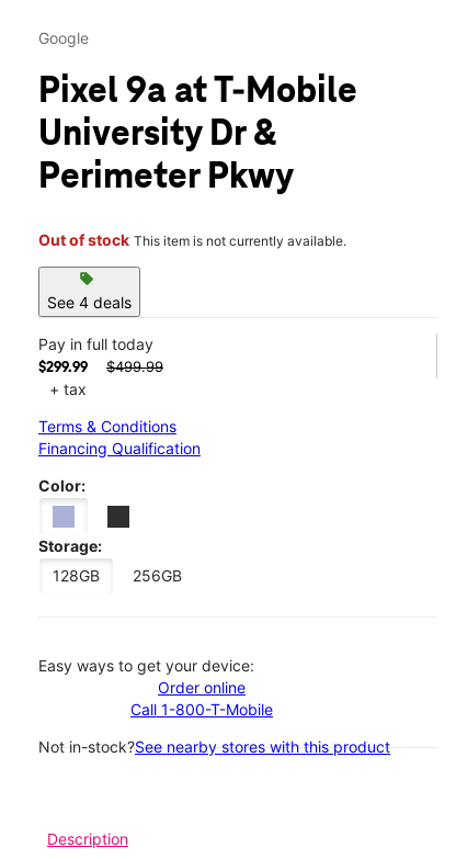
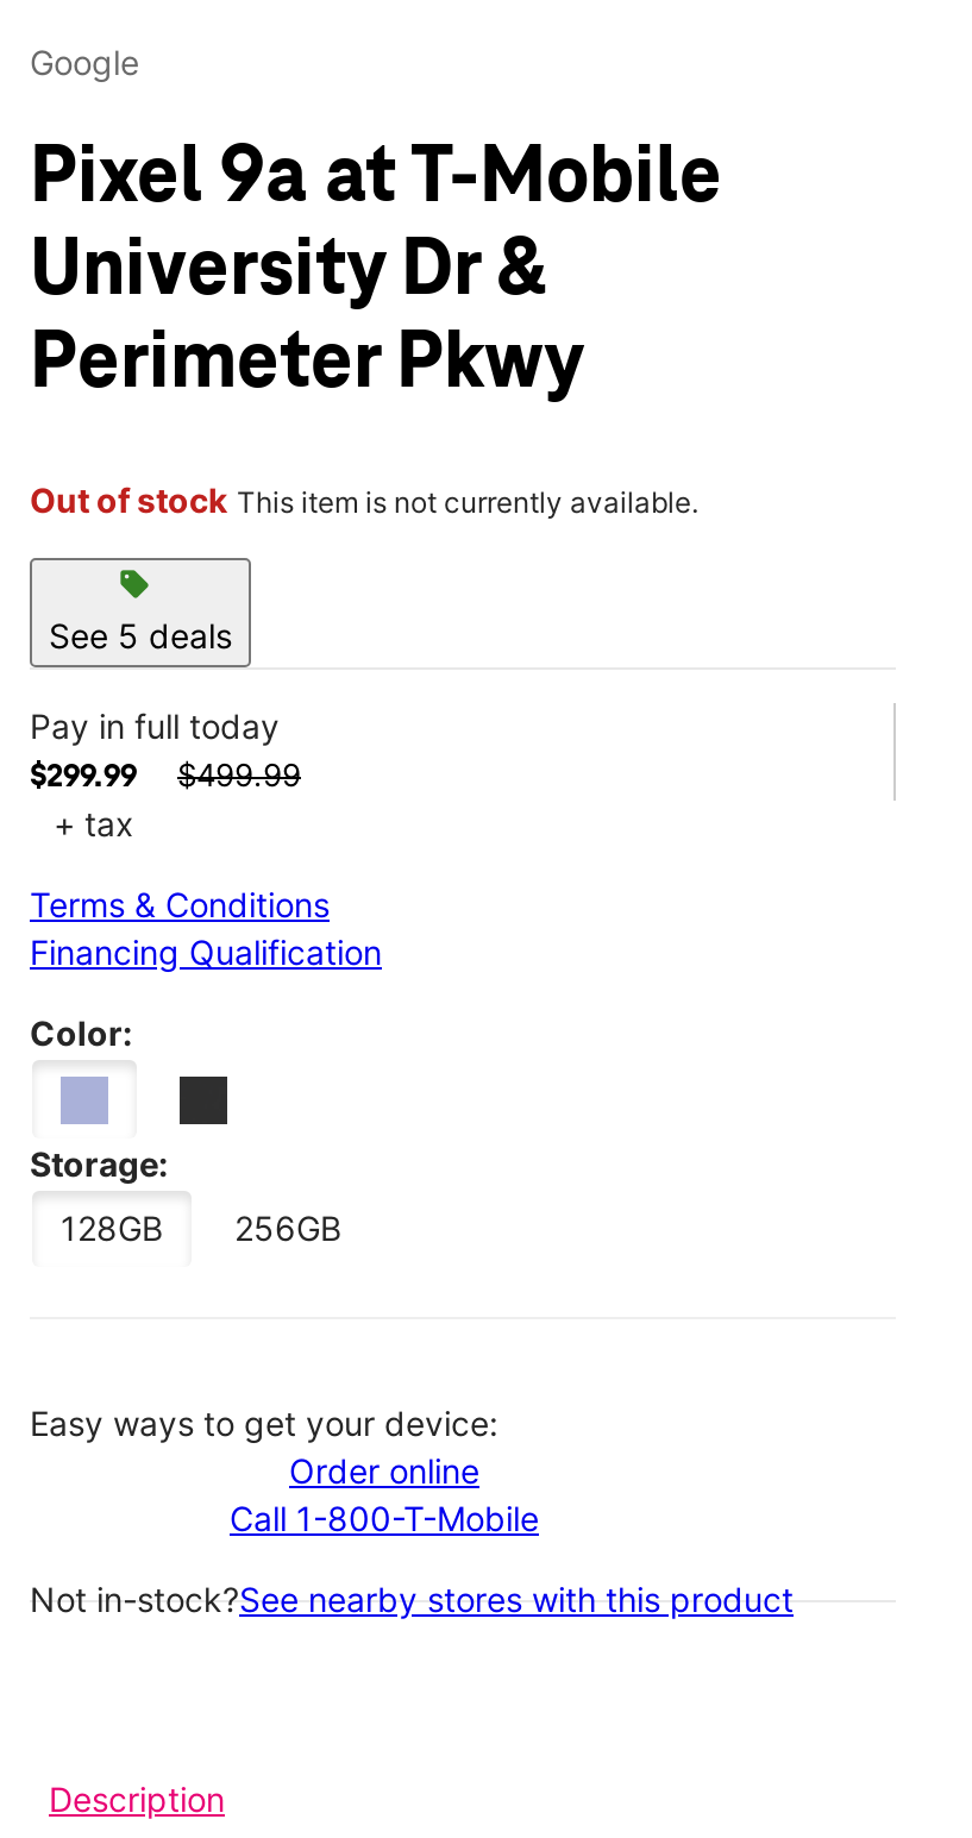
- See 4 deals
+ See 5 deals
